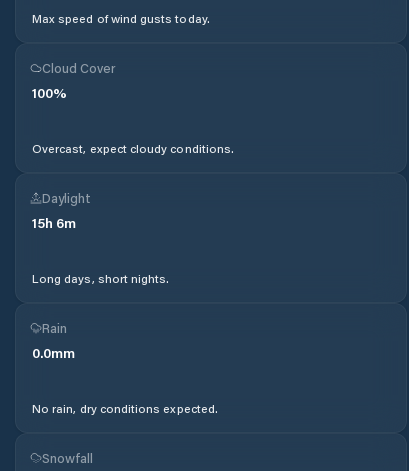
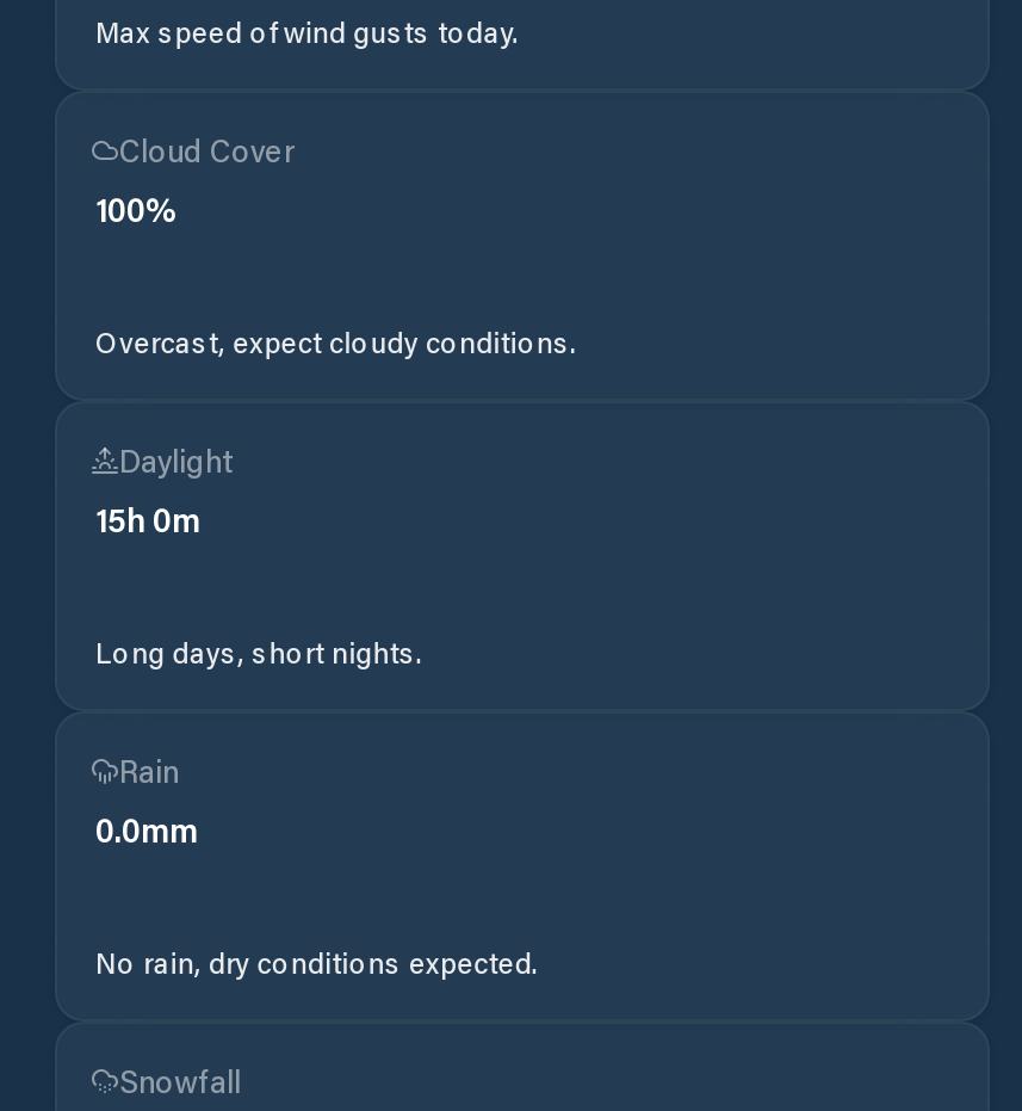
- 15h 6m
+ 15h 0m
